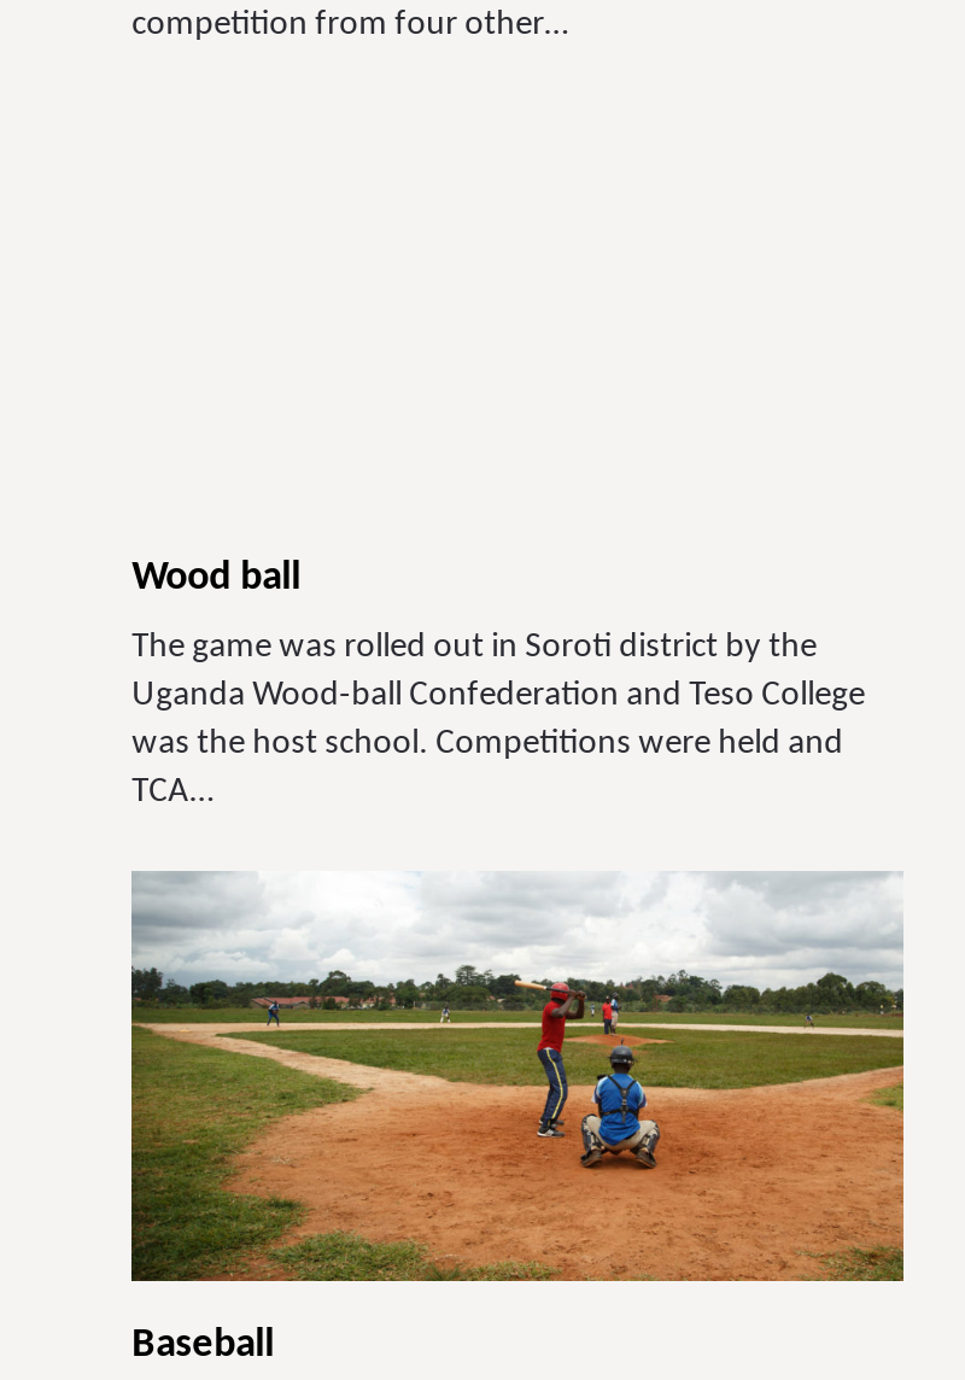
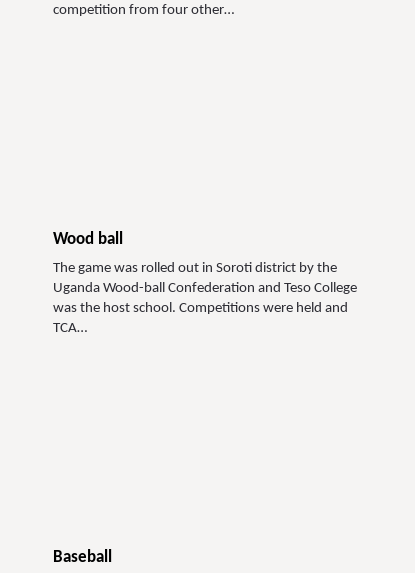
- [image]
